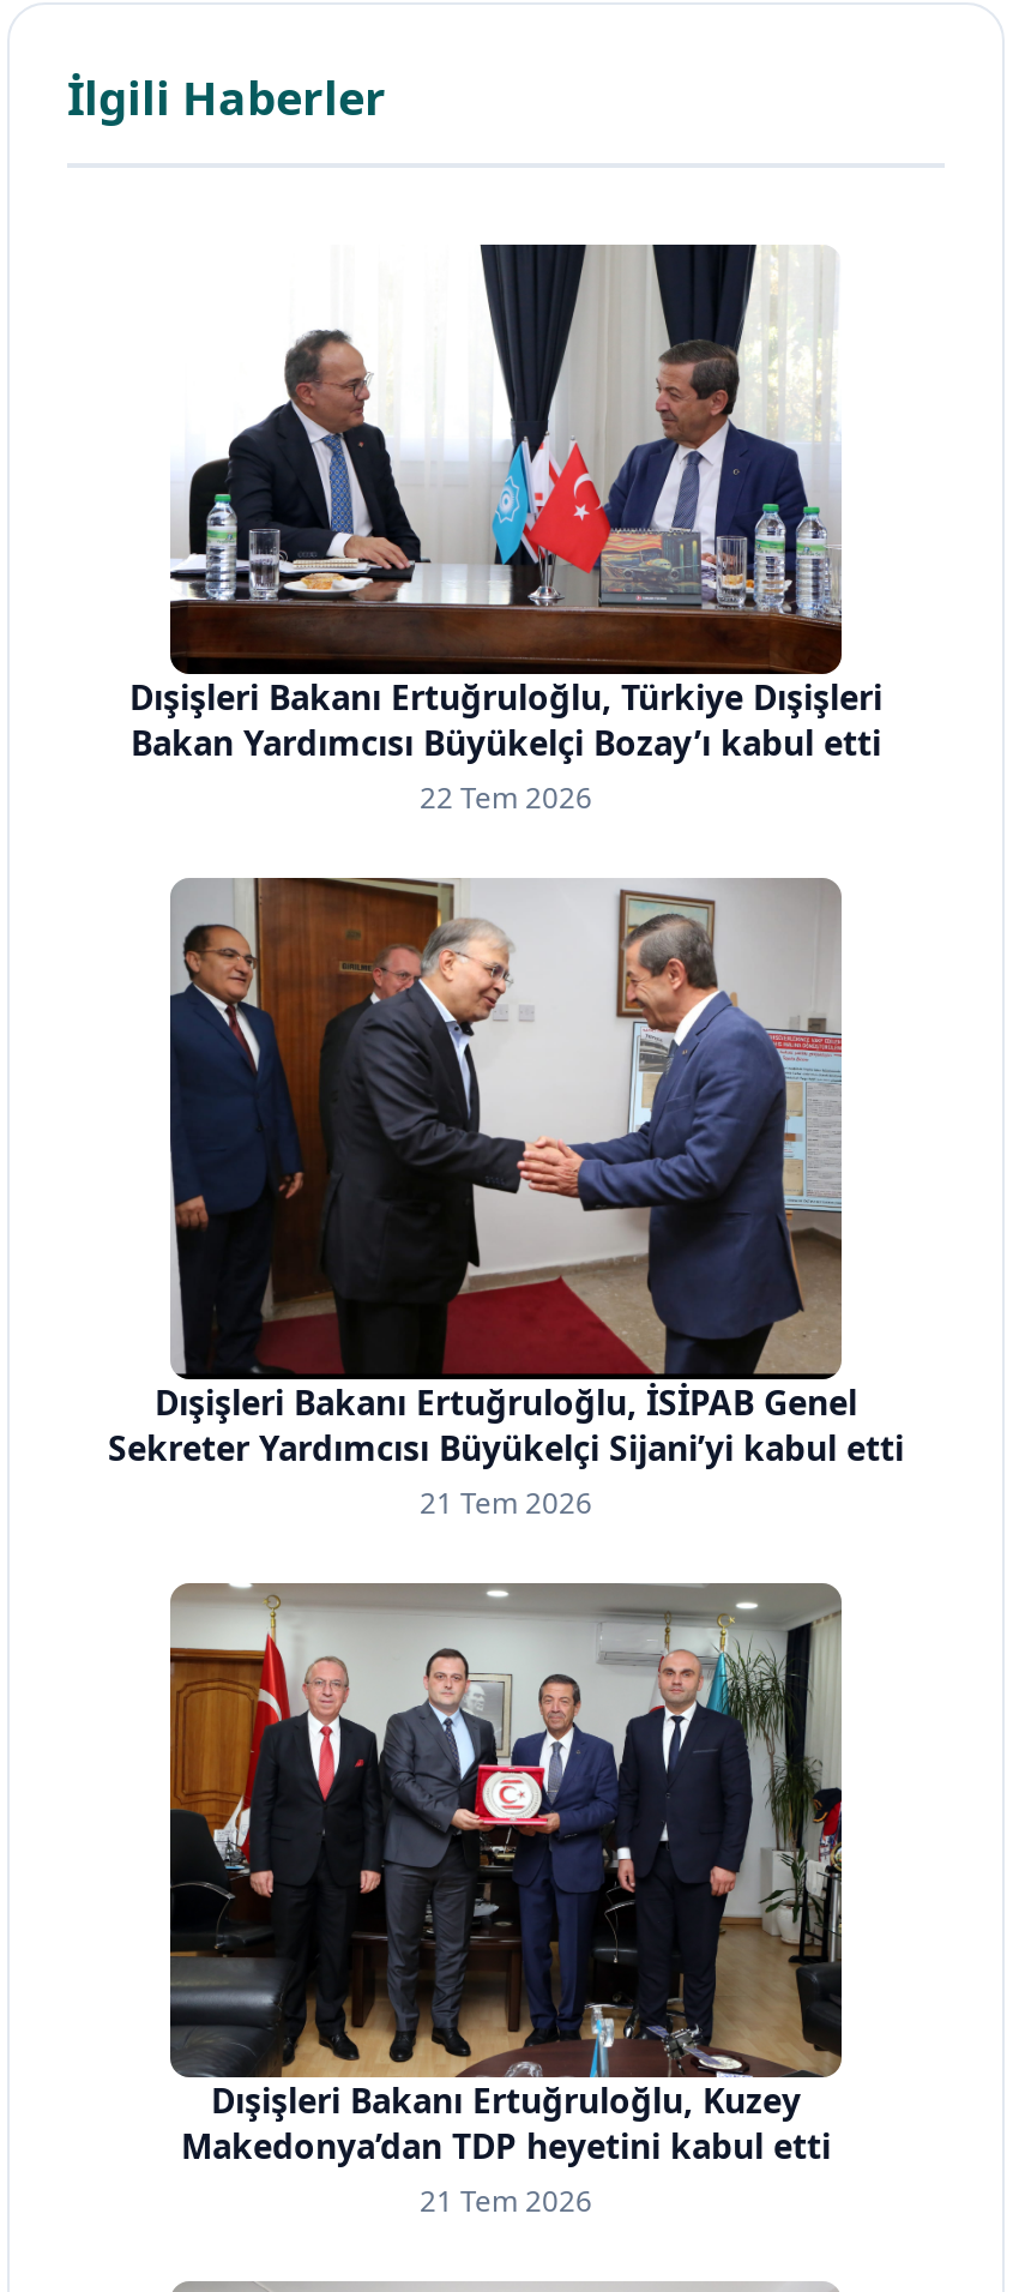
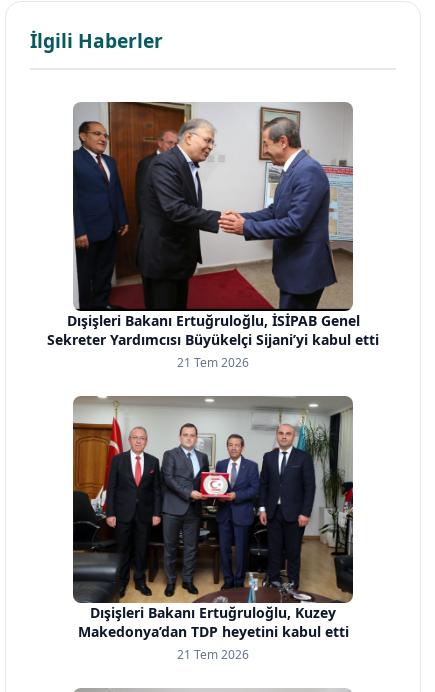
- [image]
- Dışişleri Bakanı Ertuğruloğlu, Türkiye Dışişleri
- Bakan Yardımcısı Büyükelçi Bozay’ı kabul etti
- 22 Tem 2026
